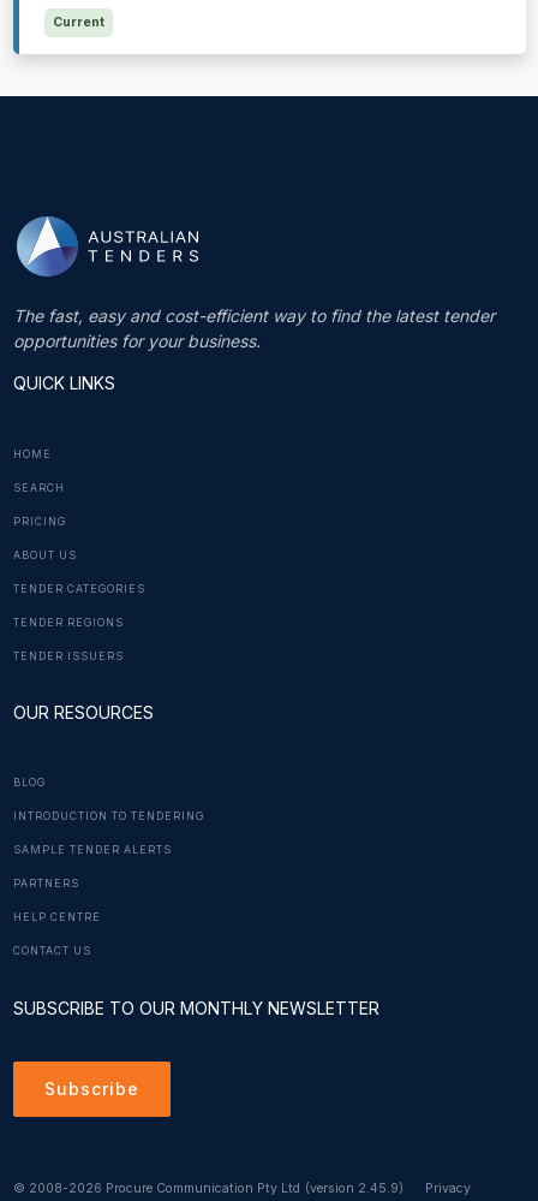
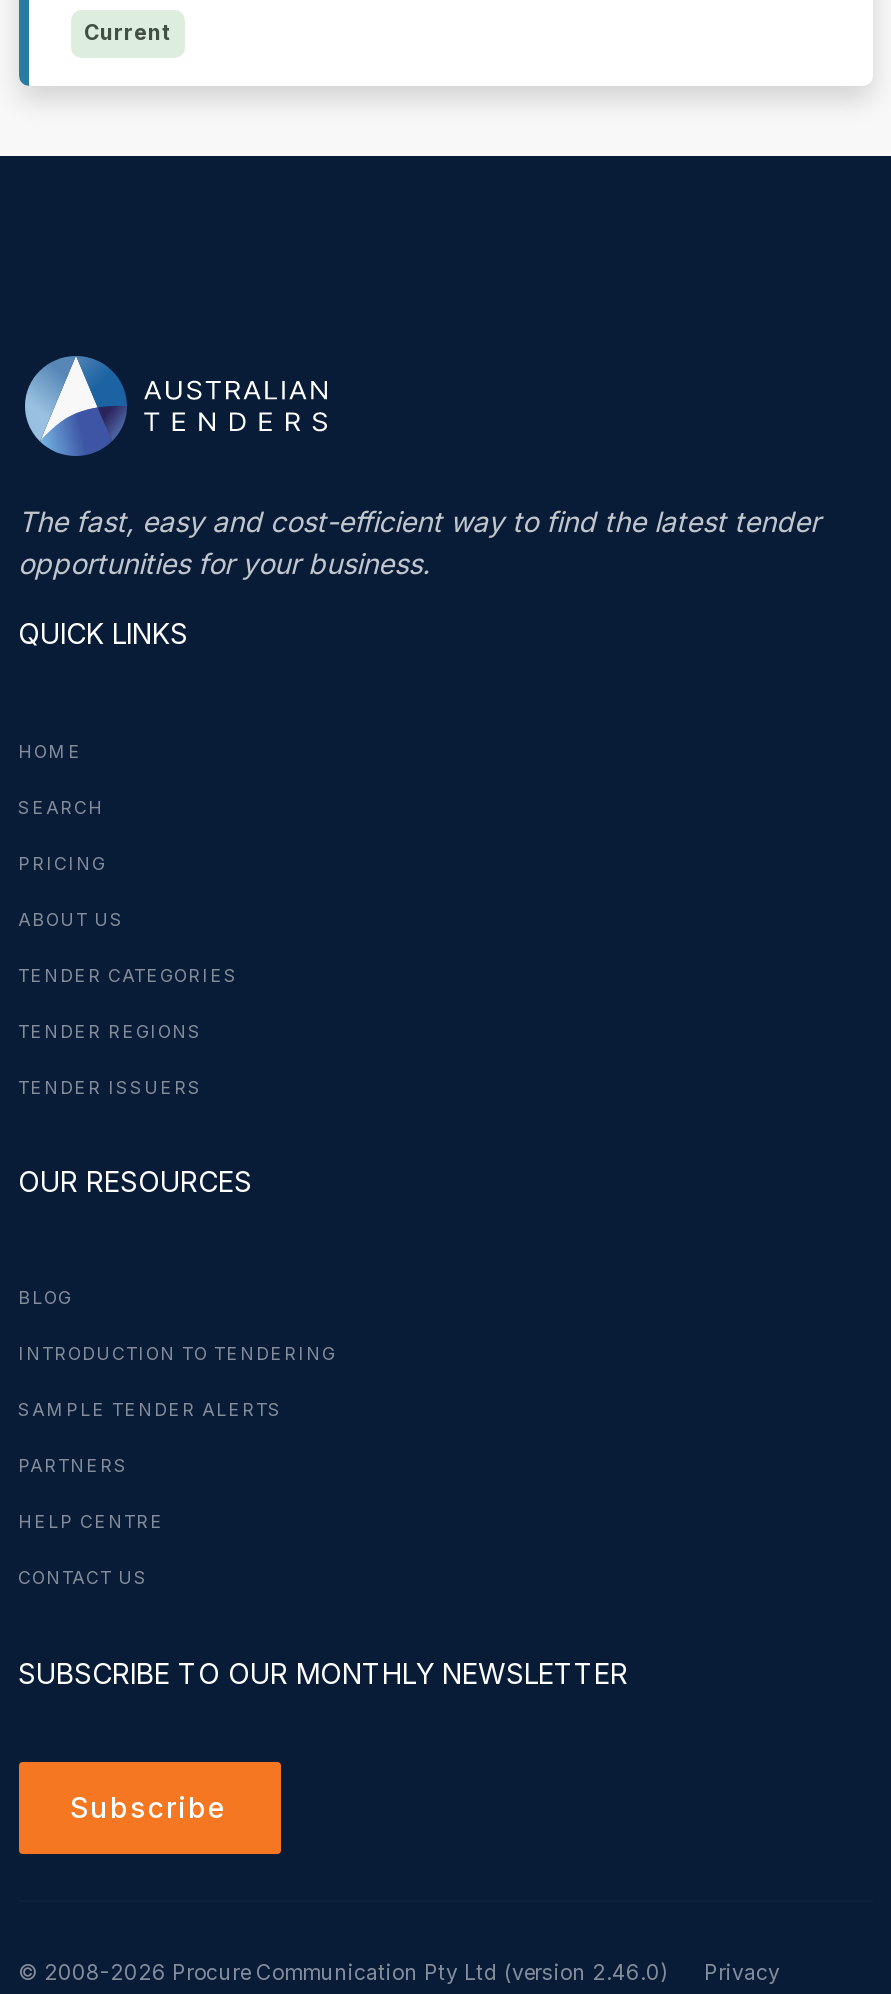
- © 2008-2026 Procure Communication Pty Ltd (version 2.45.9)
+ © 2008-2026 Procure Communication Pty Ltd (version 2.46.0)
